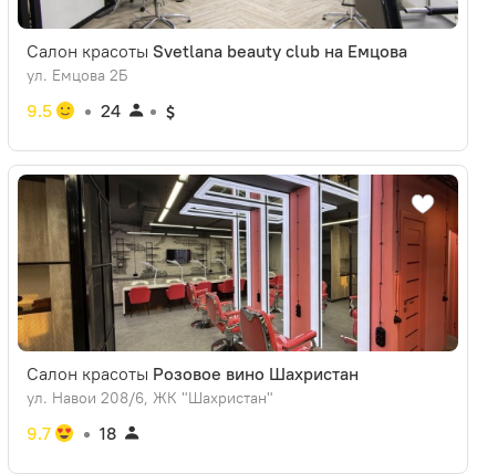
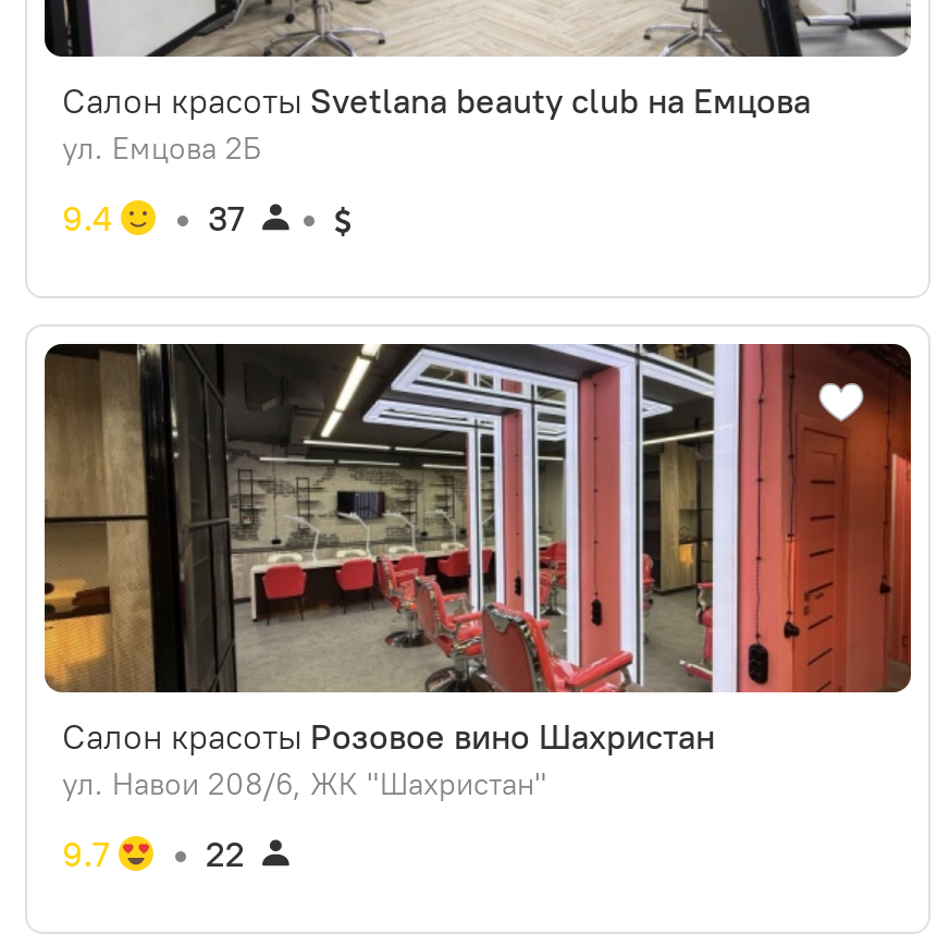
- 9.5
+ 9.4

- 24
+ 37

- 18
+ 22
